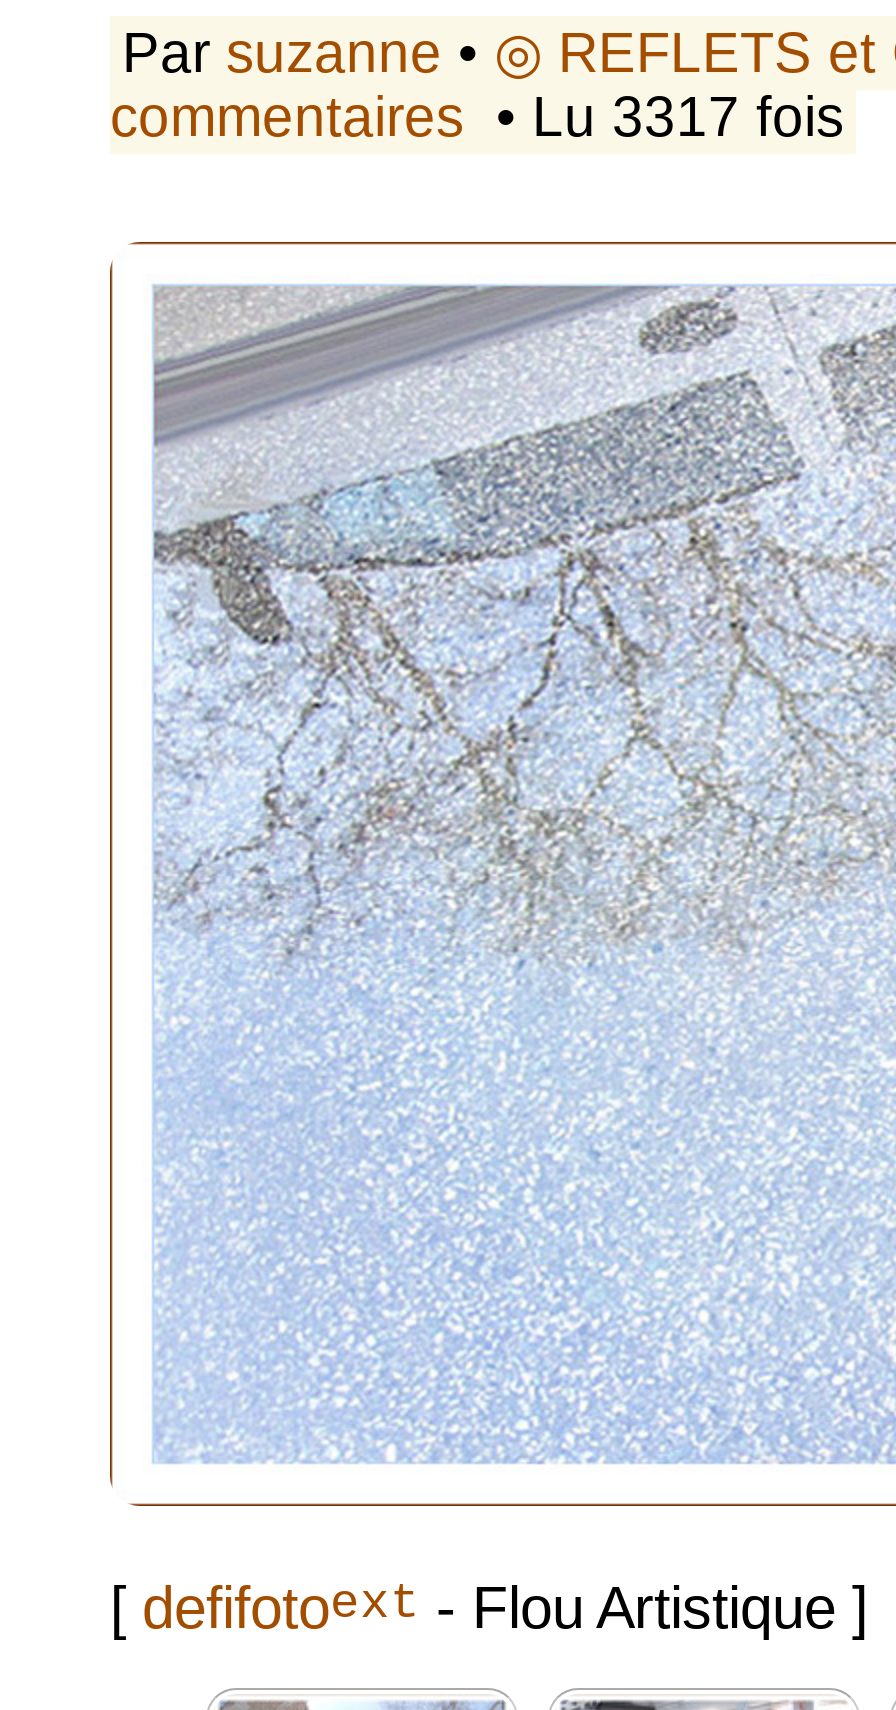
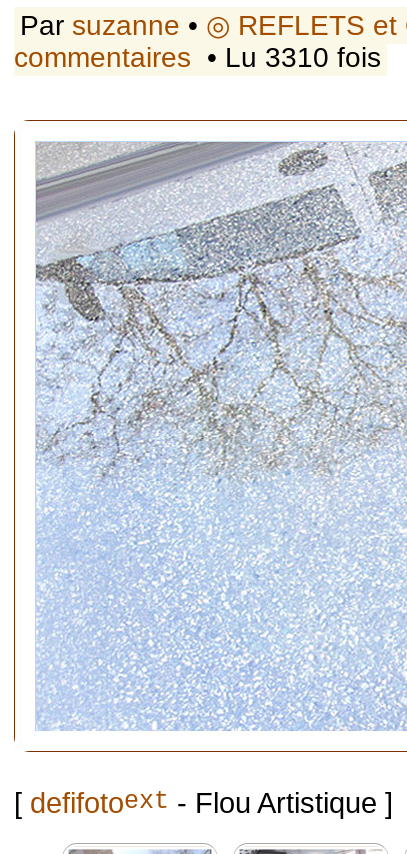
- commentaires • Lu 3317 fois
+ commentaires • Lu 3310 fois
